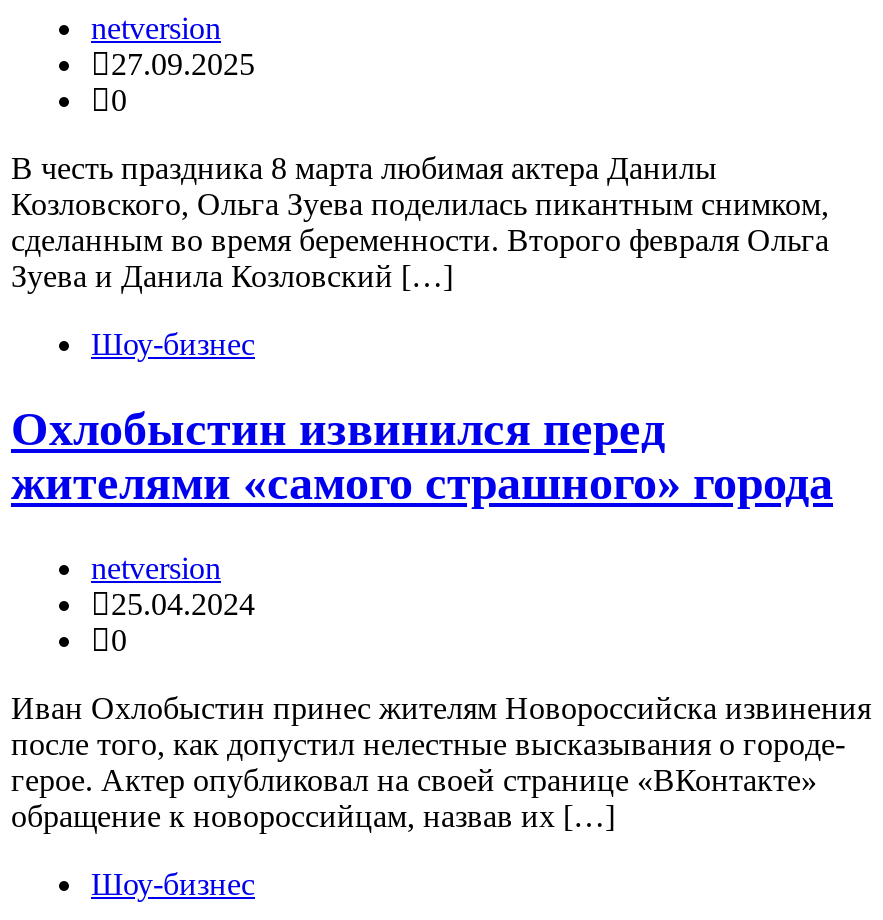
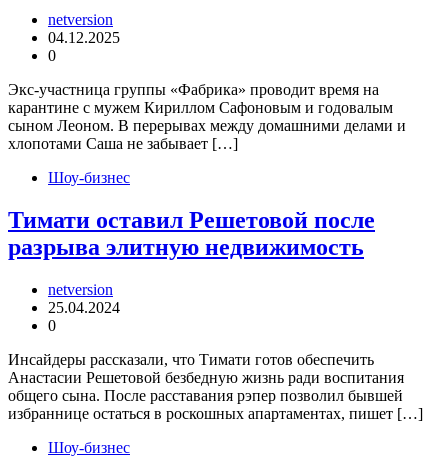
- 27.09.2025
+ 04.12.2025

- В честь праздника 8 марта любимая актера Данилы
- Козловского, Ольга Зуева поделилась пикантным снимком,
- сделанным во время беременности. Второго февраля Ольга
- Зуева и Данила Козловский […]
+ Экс-участница группы «Фабрика» проводит время на
+ карантине с мужем Кириллом Сафоновым и годовалым
+ сыном Леоном. В перерывах между домашними делами и
+ хлопотами Саша не забывает […]

- Охлобыстин извинился перед
- жителями «самого страшного» города
+ Тимати оставил Решетовой после
+ разрыва элитную недвижимость

- Иван Охлобыстин принес жителям Новороссийска извинения
- после того, как допустил нелестные высказывания о городе-
- герое. Актер опубликовал на своей странице «ВКонтакте»
- обращение к новороссийцам, назвав их […]
+ Инсайдеры рассказали, что Тимати готов обеспечить
+ Анастасии Решетовой безбедную жизнь ради воспитания
+ общего сына. После расставания рэпер позволил бывшей
+ избраннице остаться в роскошных апартаментах, пишет […]
